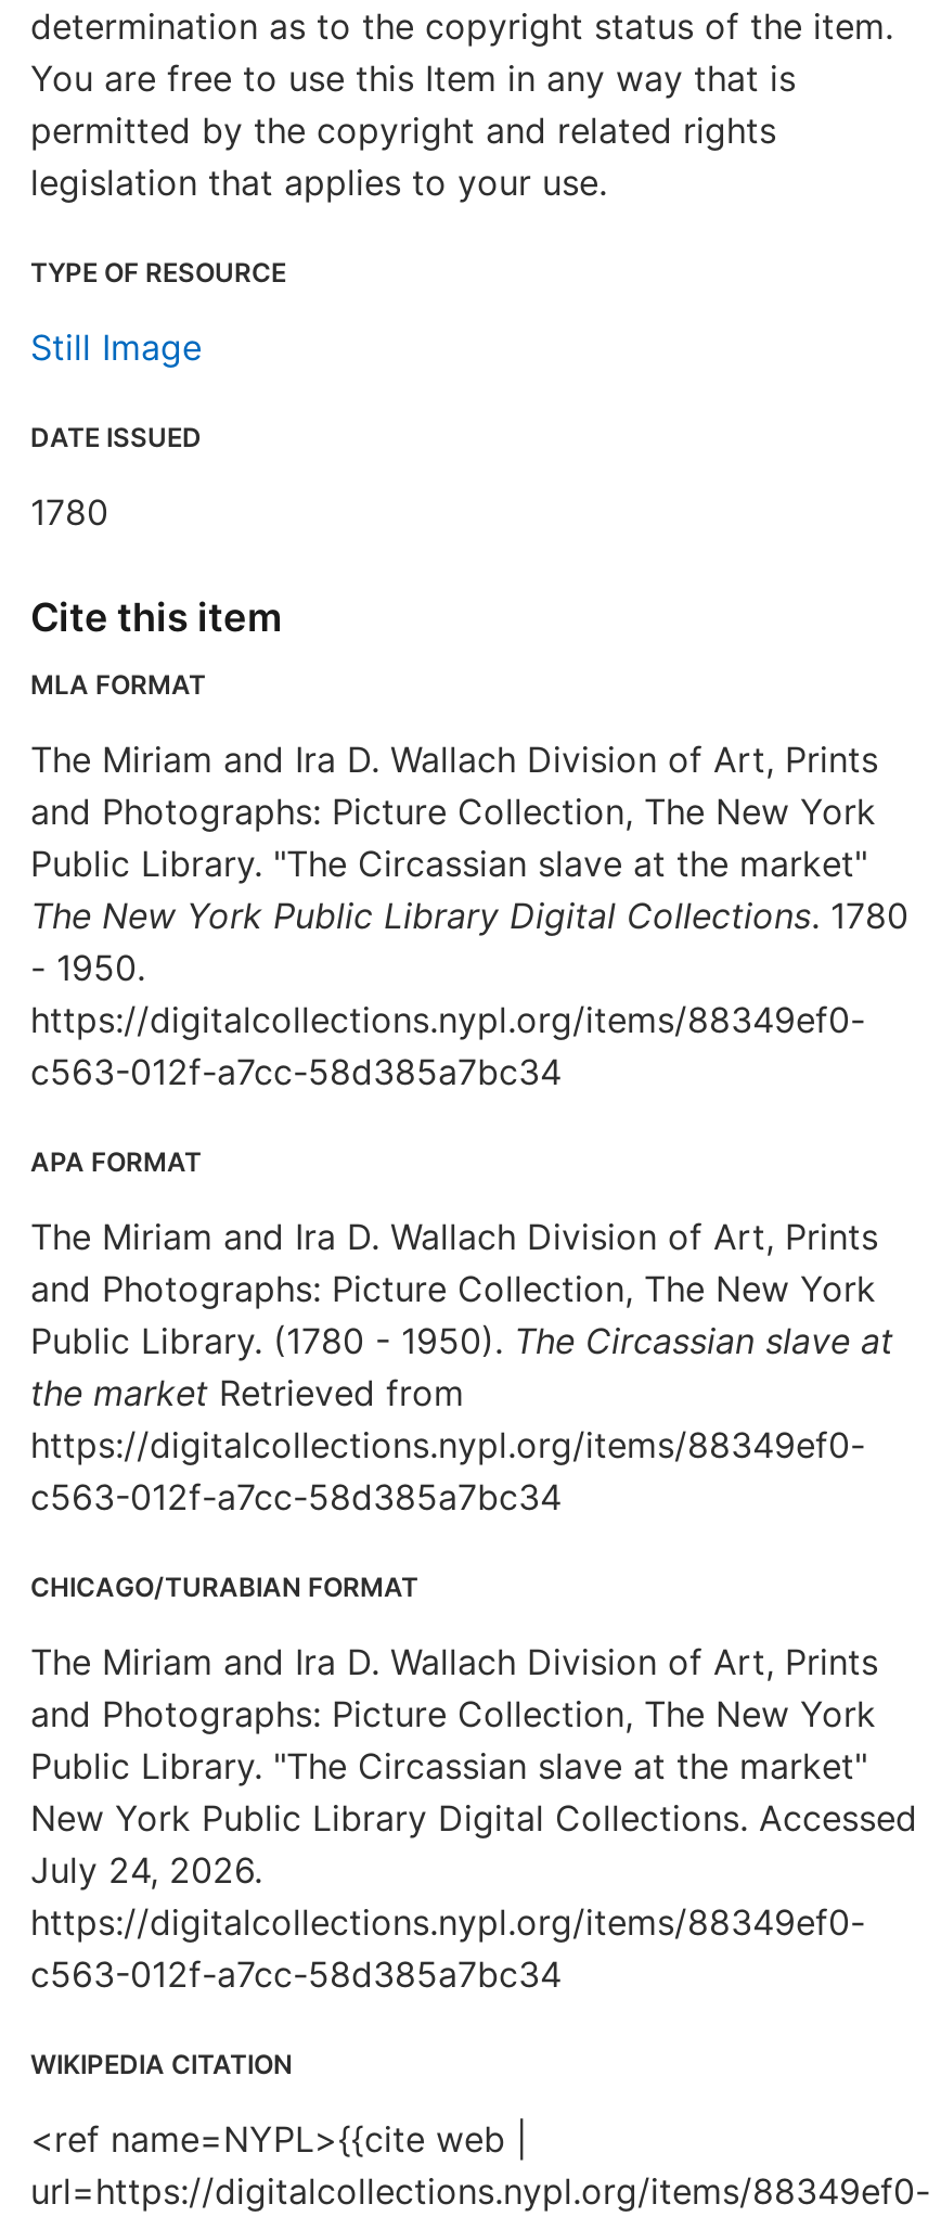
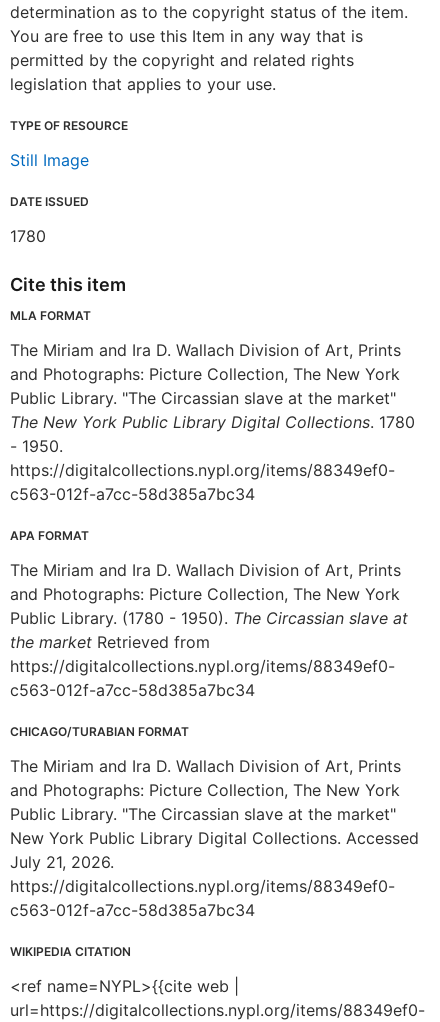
- July 24, 2026.
+ July 21, 2026.
